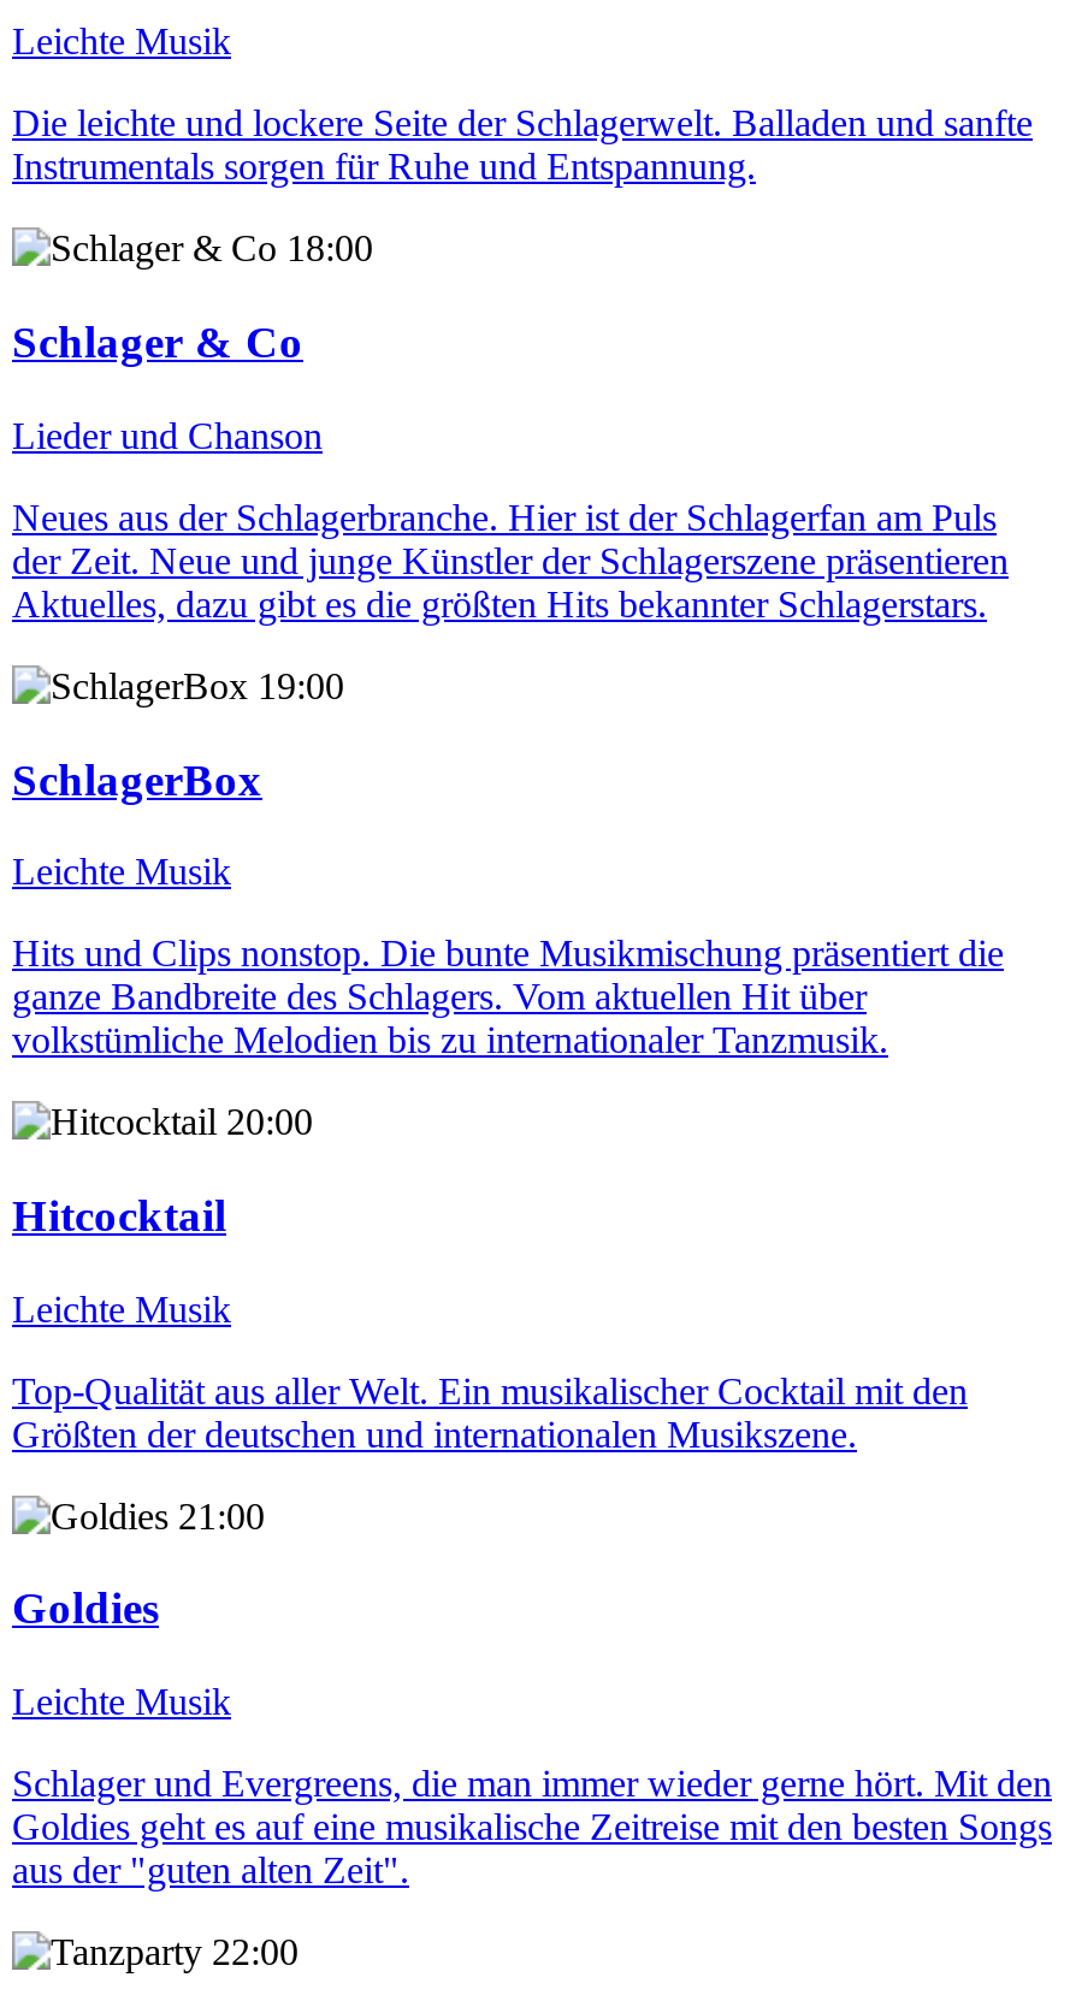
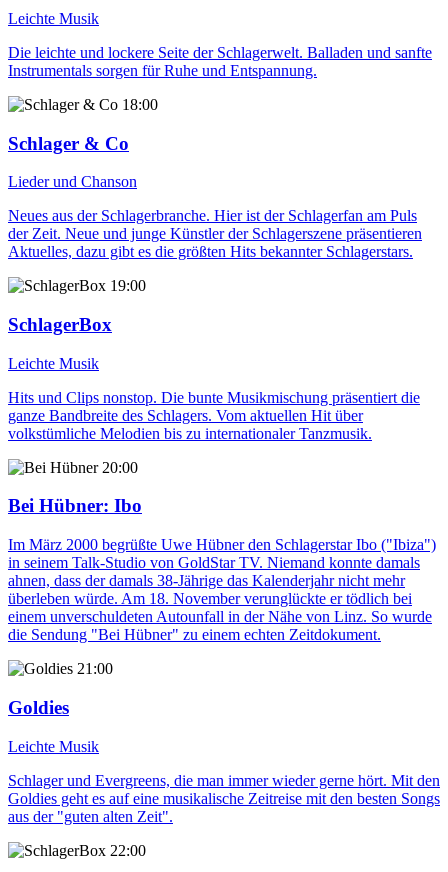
- Hitcocktail
- Leichte Musik
- Top-Qualität aus aller Welt. Ein musikalischer Cocktail mit den
- Größten der deutschen und internationalen Musikszene.
+ Bei Hübner: Ibo
+ Im März 2000 begrüßte Uwe Hübner den Schlagerstar Ibo ("Ibiza")
+ in seinem Talk-Studio von GoldStar TV. Niemand konnte damals
+ ahnen, dass der damals 38-Jährige das Kalenderjahr nicht mehr
+ überleben würde. Am 18. November verunglückte er tödlich bei
+ einem unverschuldeten Autounfall in der Nähe von Linz. So wurde
+ die Sendung "Bei Hübner" zu einem echten Zeitdokument.
